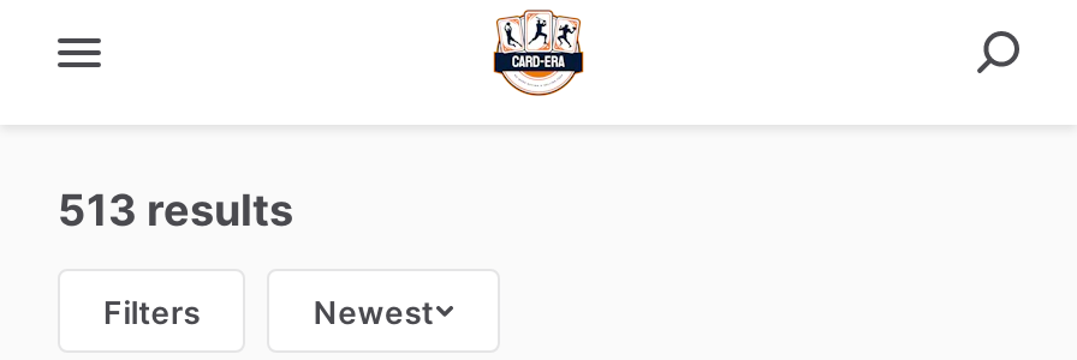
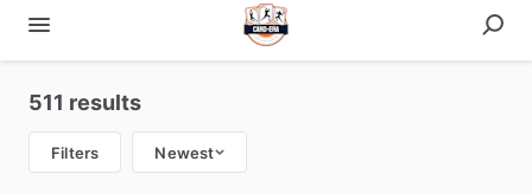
- 513 results
+ 511 results
